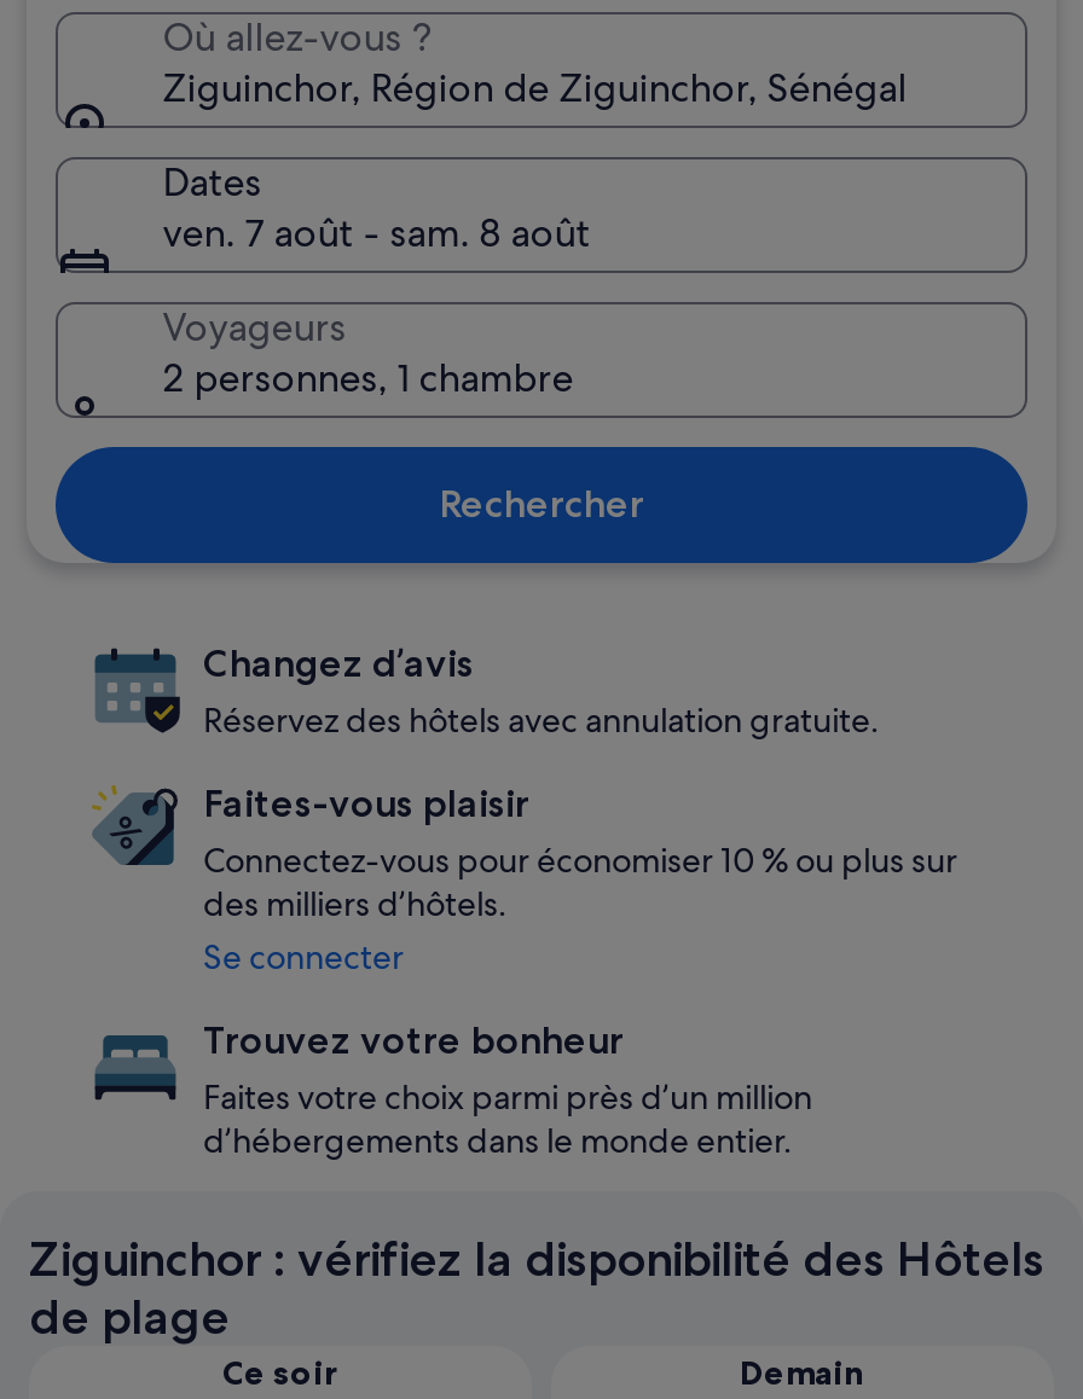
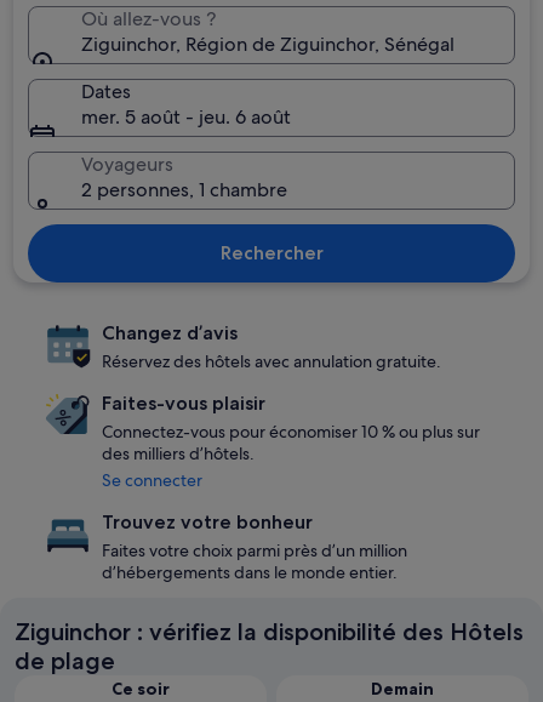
- ven. 7 août - sam. 8 août
+ mer. 5 août - jeu. 6 août
